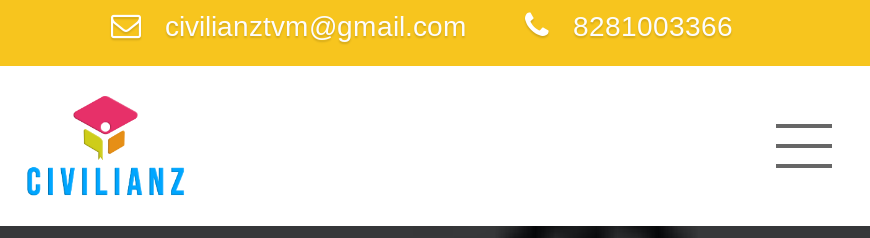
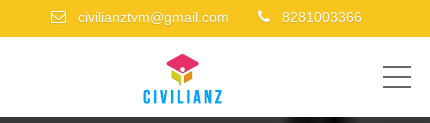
+ [image]

- [image]
